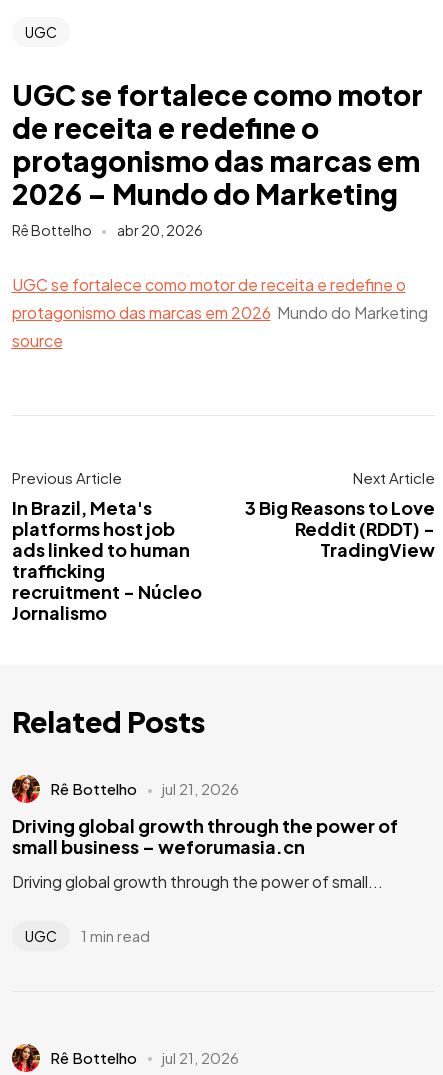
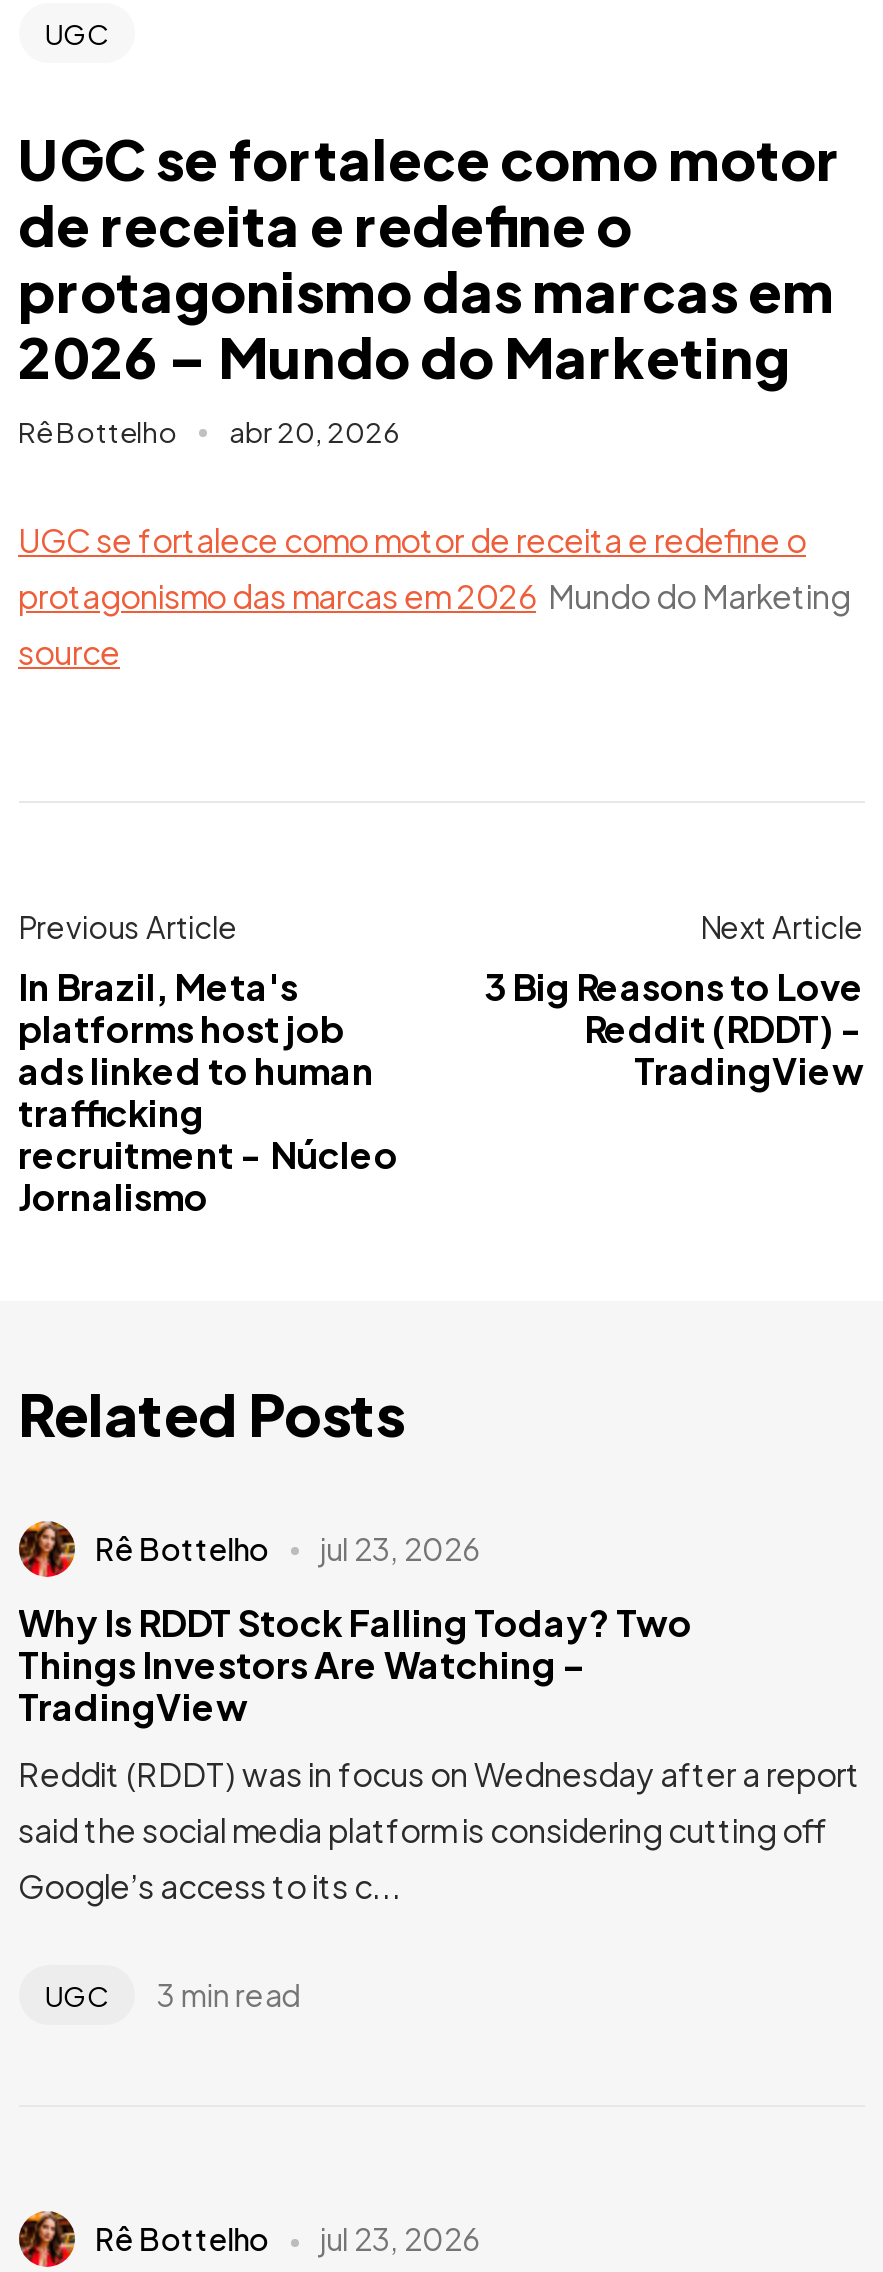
- Rê Bottelho jul 21, 2026
+ Rê Bottelho jul 23, 2026

- Driving global growth through the power of
- small business – weforumasia.cn
+ Why Is RDDT Stock Falling Today? Two
+ Things Investors Are Watching –
+ TradingView

- Driving global growth through the power of small...
+ Reddit (RDDT) was in focus on Wednesday after a report
+ said the social media platform is considering cutting off
+ Google’s access to its c...

- UGC 1 min read
+ UGC 3 min read

- Rê Bottelho jul 21, 2026
+ Rê Bottelho jul 23, 2026
